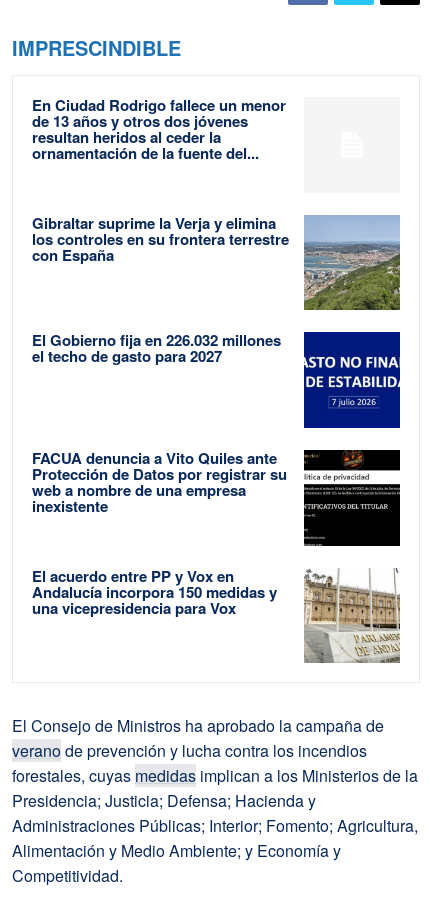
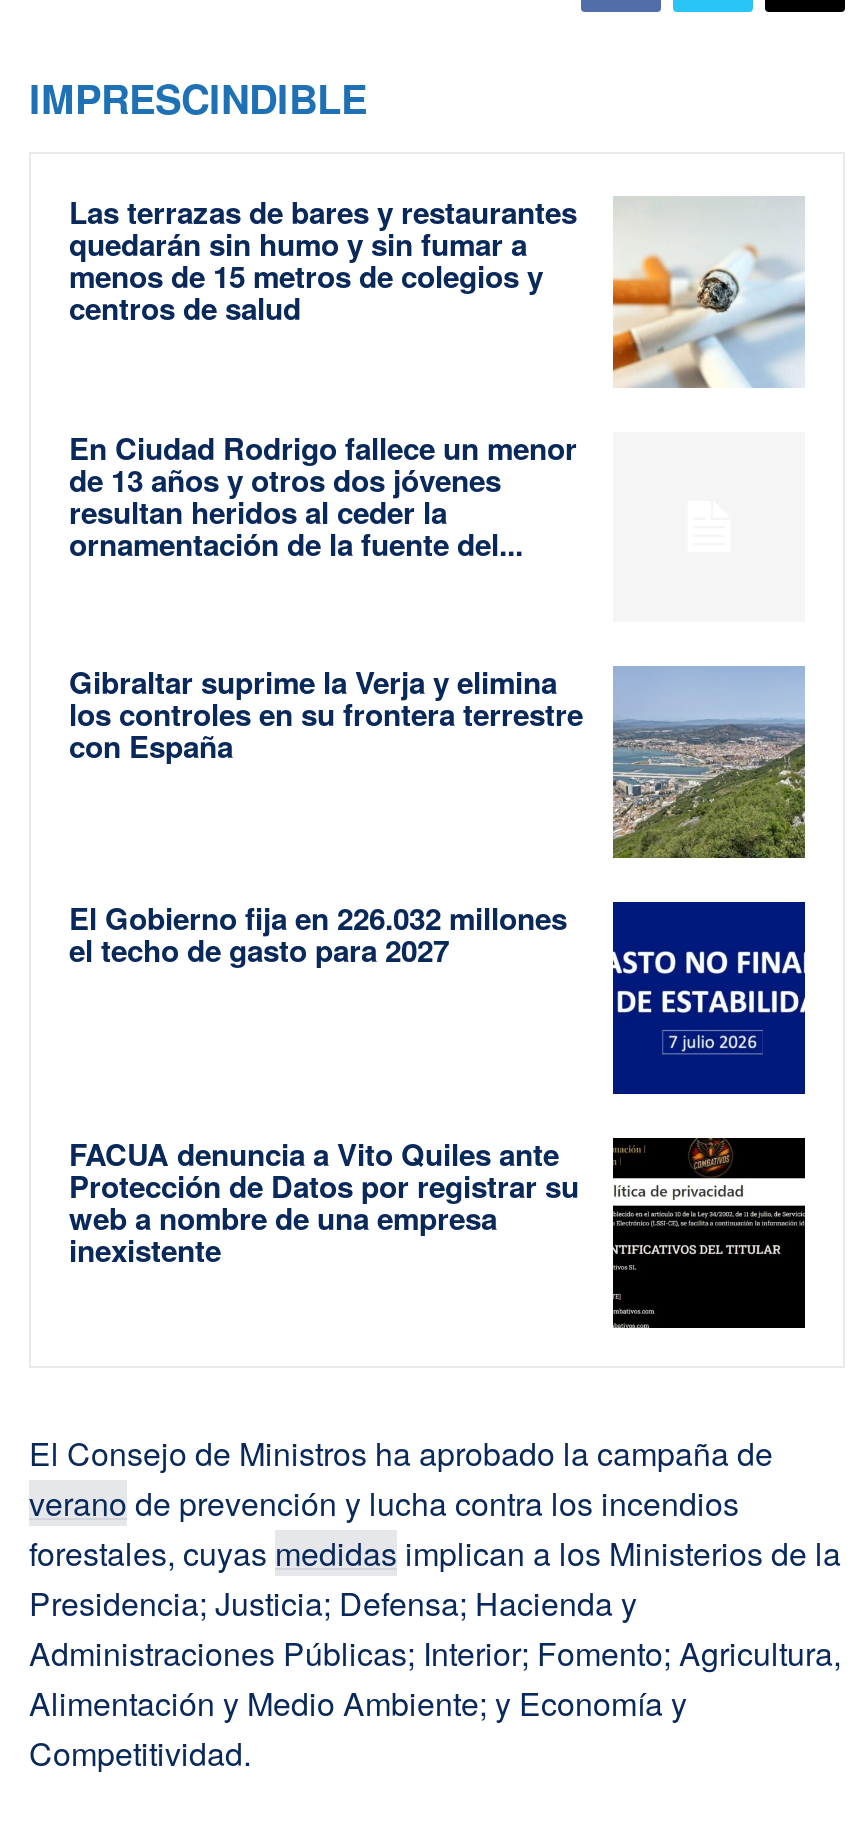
+ [image]
+ Las terrazas de bares y restaurantes
+ quedarán sin humo y sin fumar a
+ menos de 15 metros de colegios y
+ centros de salud

moved down: [image] | En Ciudad Rodrigo fallece un menor | de 13 años y otros dos jóvenes | ... | web a nombre de una empresa | inexistente

- [image]
- El acuerdo entre PP y Vox en
- Andalucía incorpora 150 medidas y
- una vicepresidencia para Vox
